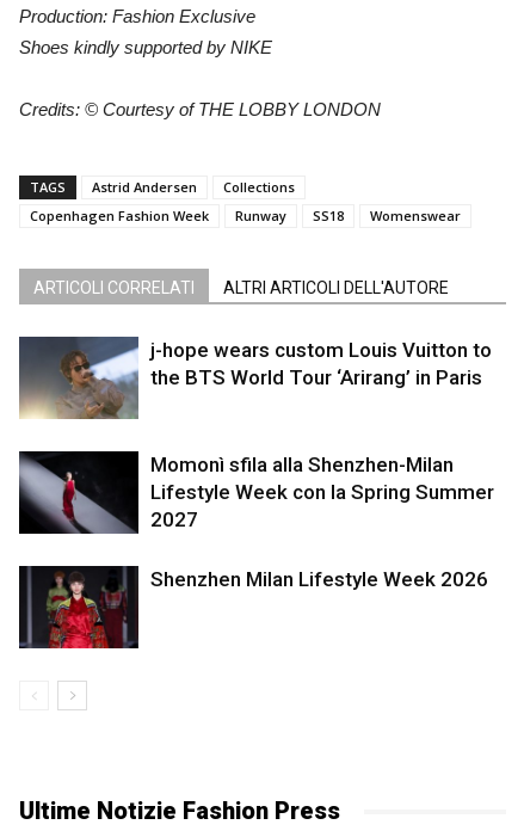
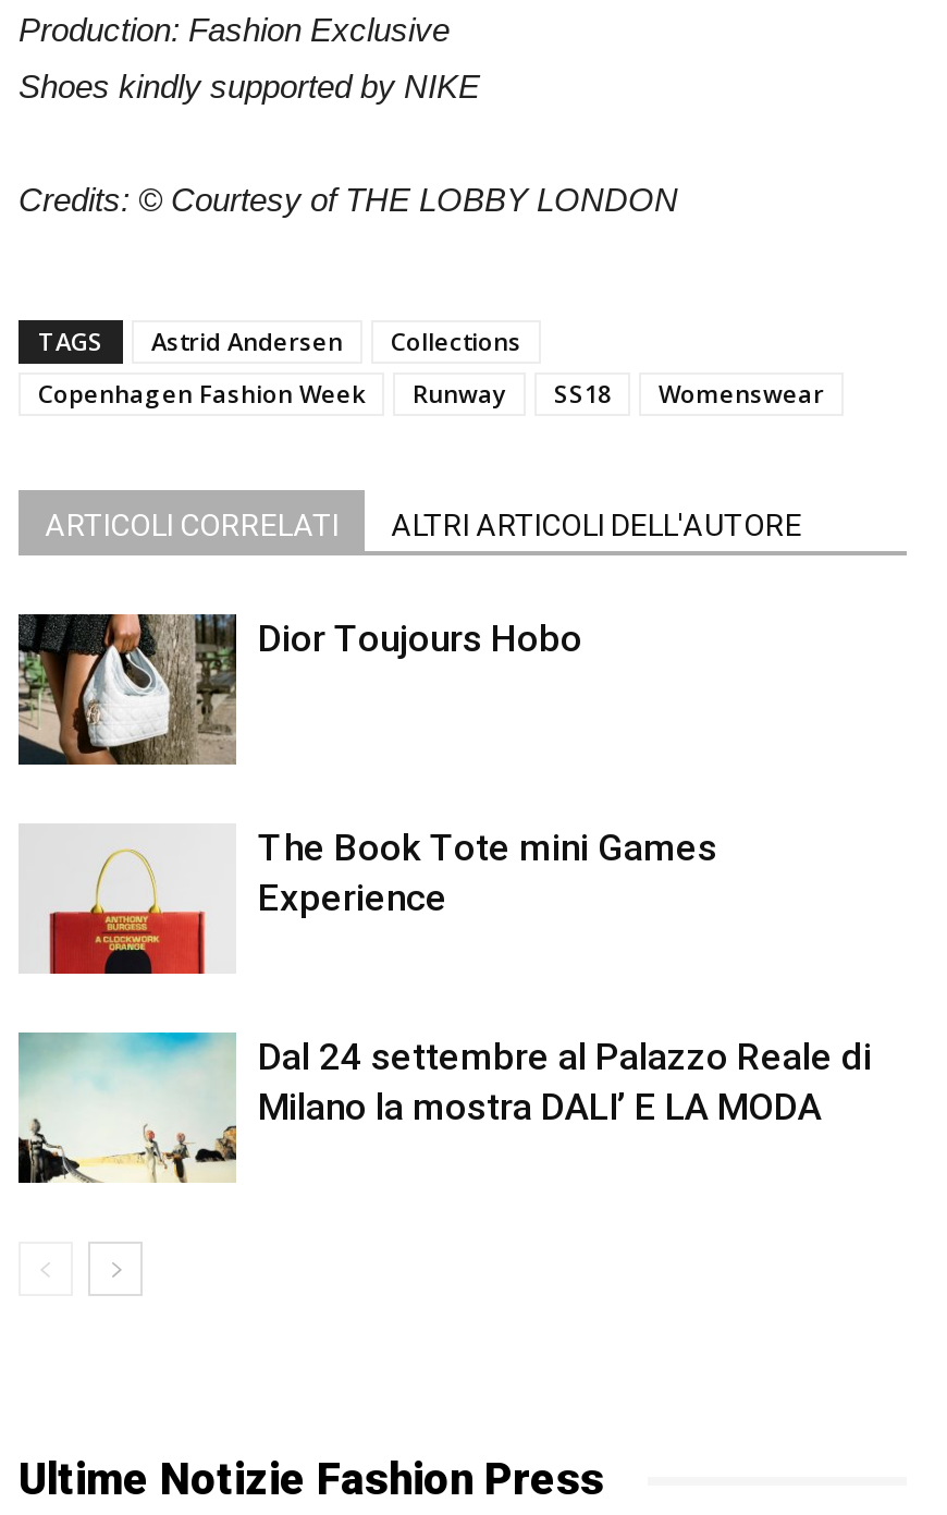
- [image]
- j-hope wears custom Louis Vuitton to
- the BTS World Tour ‘Arirang’ in Paris
+ [image]
+ Dior Toujours Hobo

- [image]
- Momonì sfila alla Shenzhen-Milan
- Lifestyle Week con la Spring Summer
- 2027
+ [image]
+ The Book Tote mini Games
+ Experience

- [image]
- Shenzhen Milan Lifestyle Week 2026
+ [image]
+ Dal 24 settembre al Palazzo Reale di
+ Milano la mostra DALI’ E LA MODA
